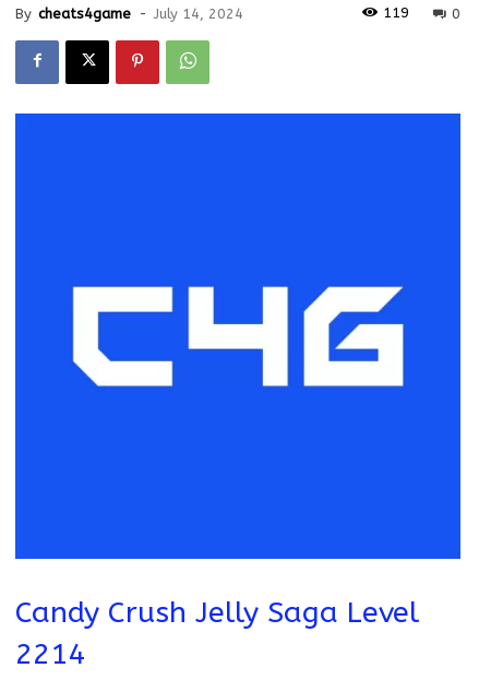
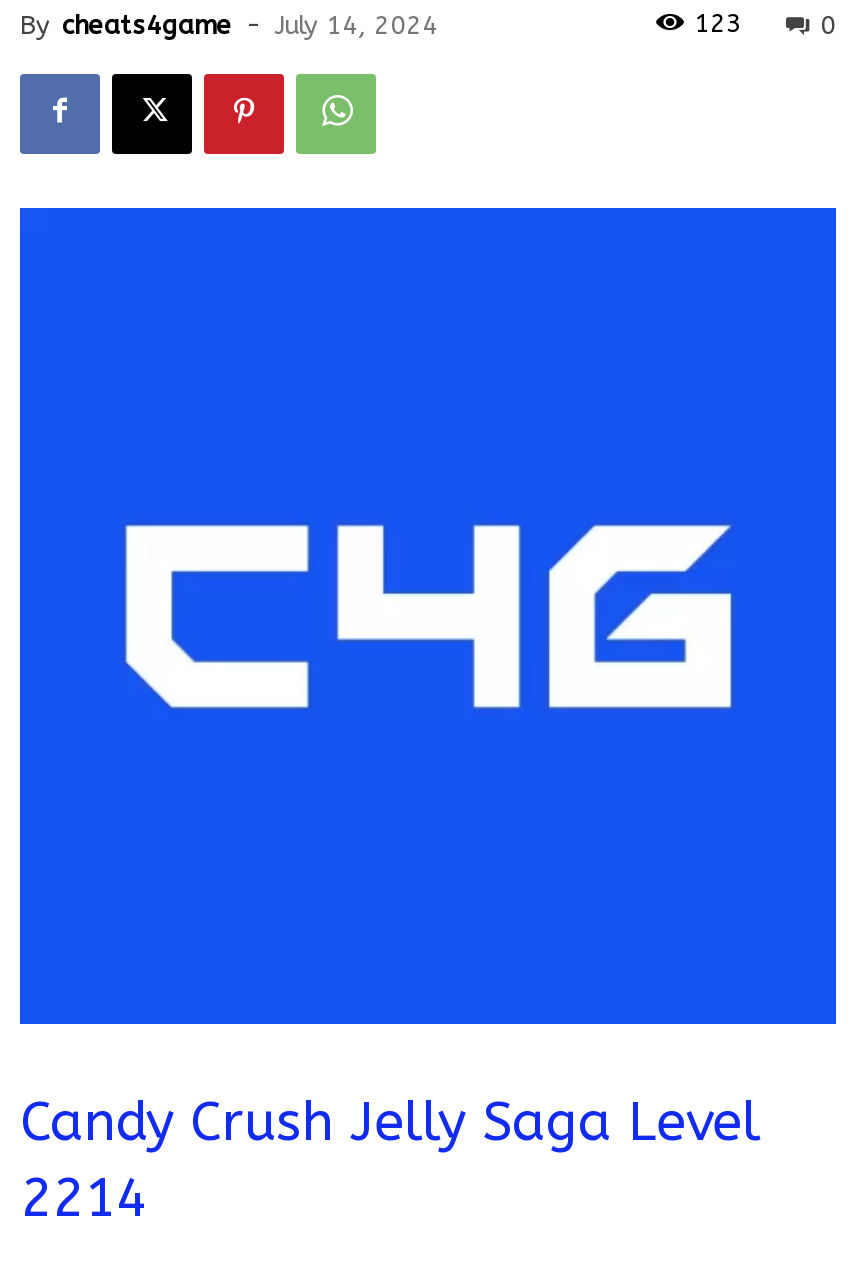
- 119
+ 123
